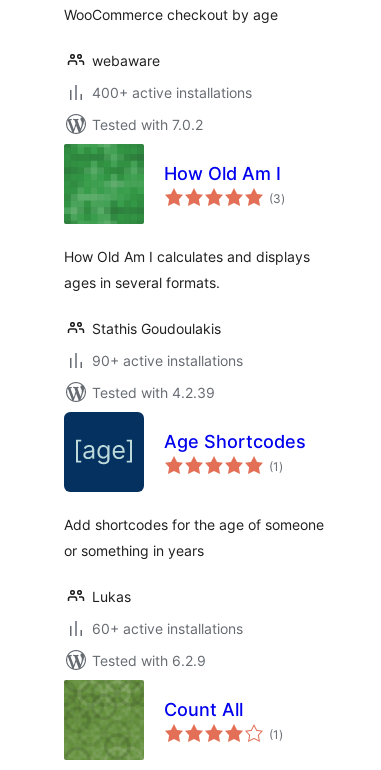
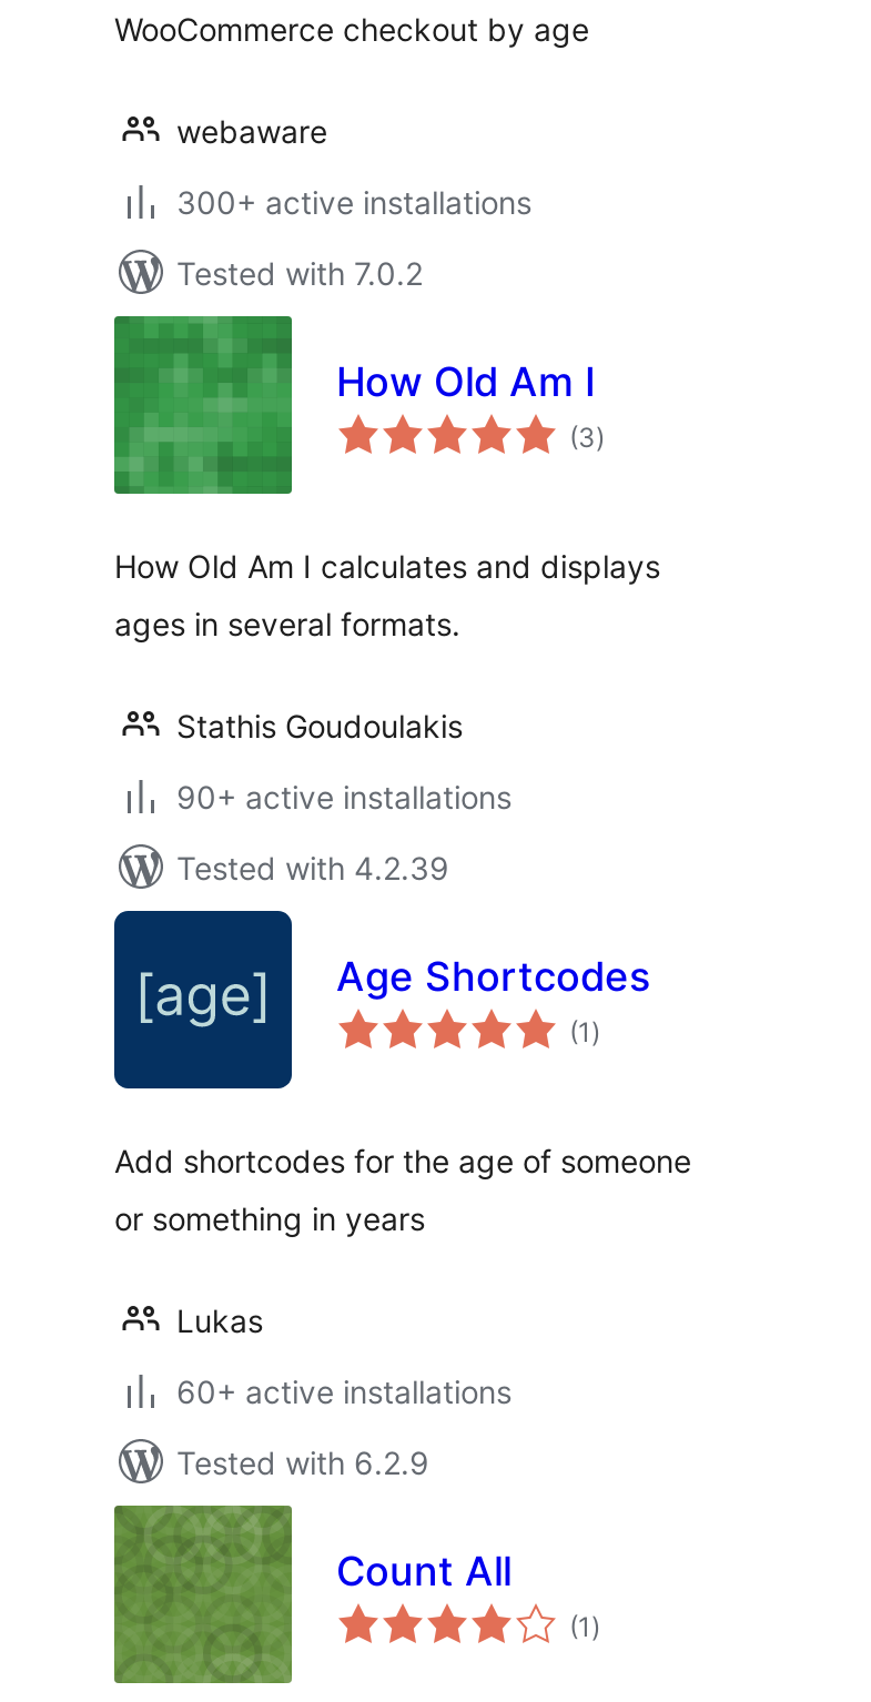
- 400+ active installations
+ 300+ active installations
